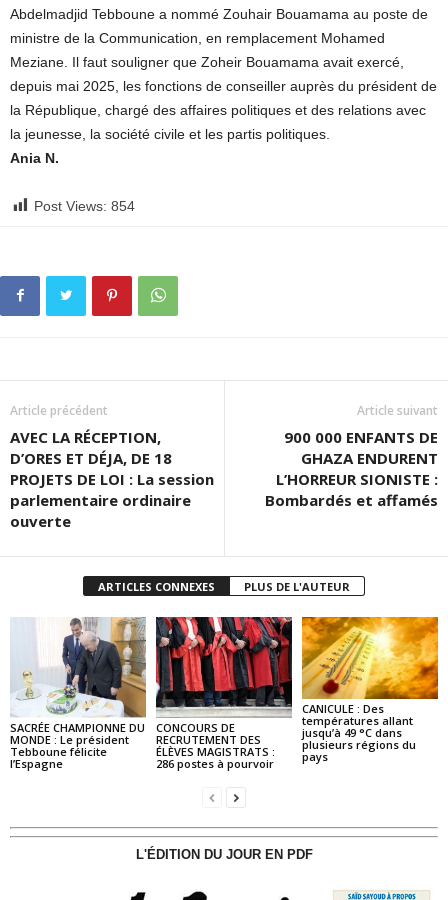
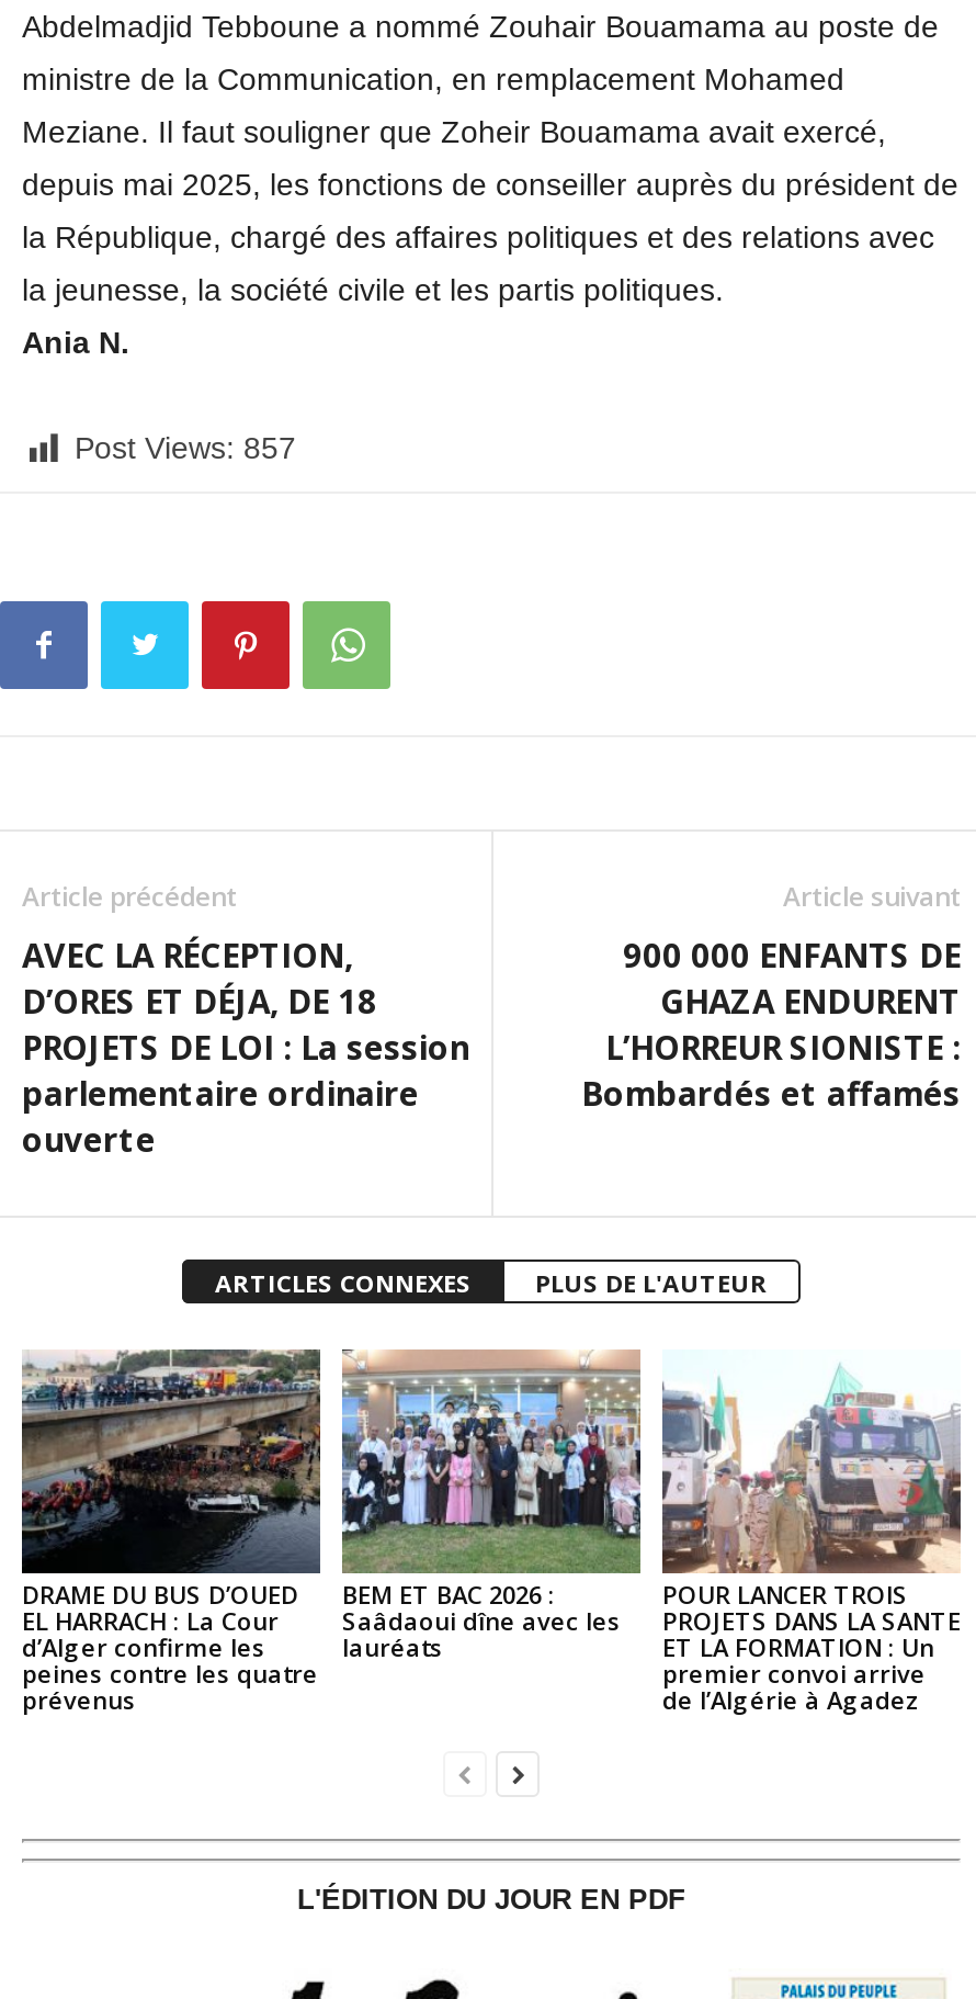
- Post Views: 854
+ Post Views: 857

- [image]
- SACRÉE CHAMPIONNE DU
- MONDE : Le président
- Tebboune félicite
- l’Espagne
+ [image]
+ DRAME DU BUS D’OUED
+ EL HARRACH : La Cour
+ d’Alger confirme les
+ peines contre les quatre
+ prévenus

- [image]
- CONCOURS DE
- RECRUTEMENT DES
- ÉLÈVES MAGISTRATS :
- 286 postes à pourvoir
+ [image]
+ BEM ET BAC 2026 :
+ Saâdaoui dîne avec les
+ lauréats

- [image]
- CANICULE : Des
- températures allant
- jusqu’à 49 °C dans
- plusieurs régions du
- pays
+ [image]
+ POUR LANCER TROIS
+ PROJETS DANS LA SANTE
+ ET LA FORMATION : Un
+ premier convoi arrive
+ de l’Algérie à Agadez
